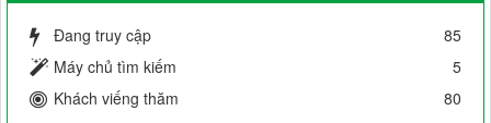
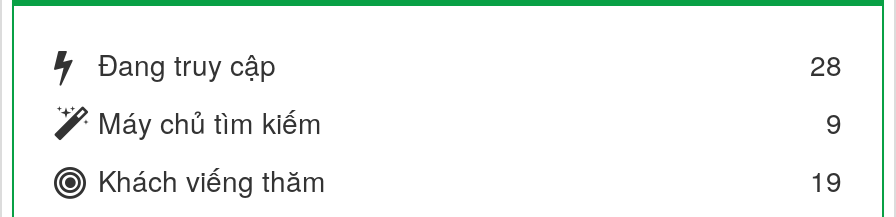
- 85
+ 28

- 5
+ 9

- 80
+ 19
